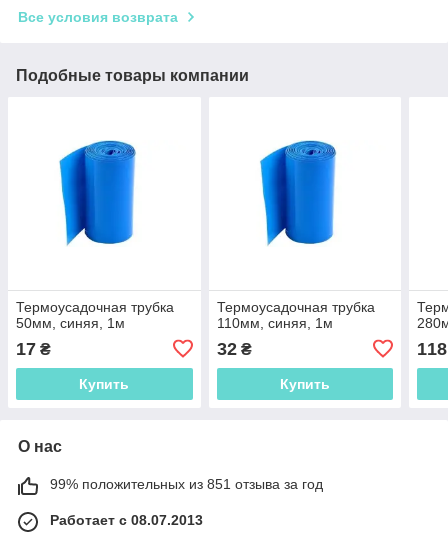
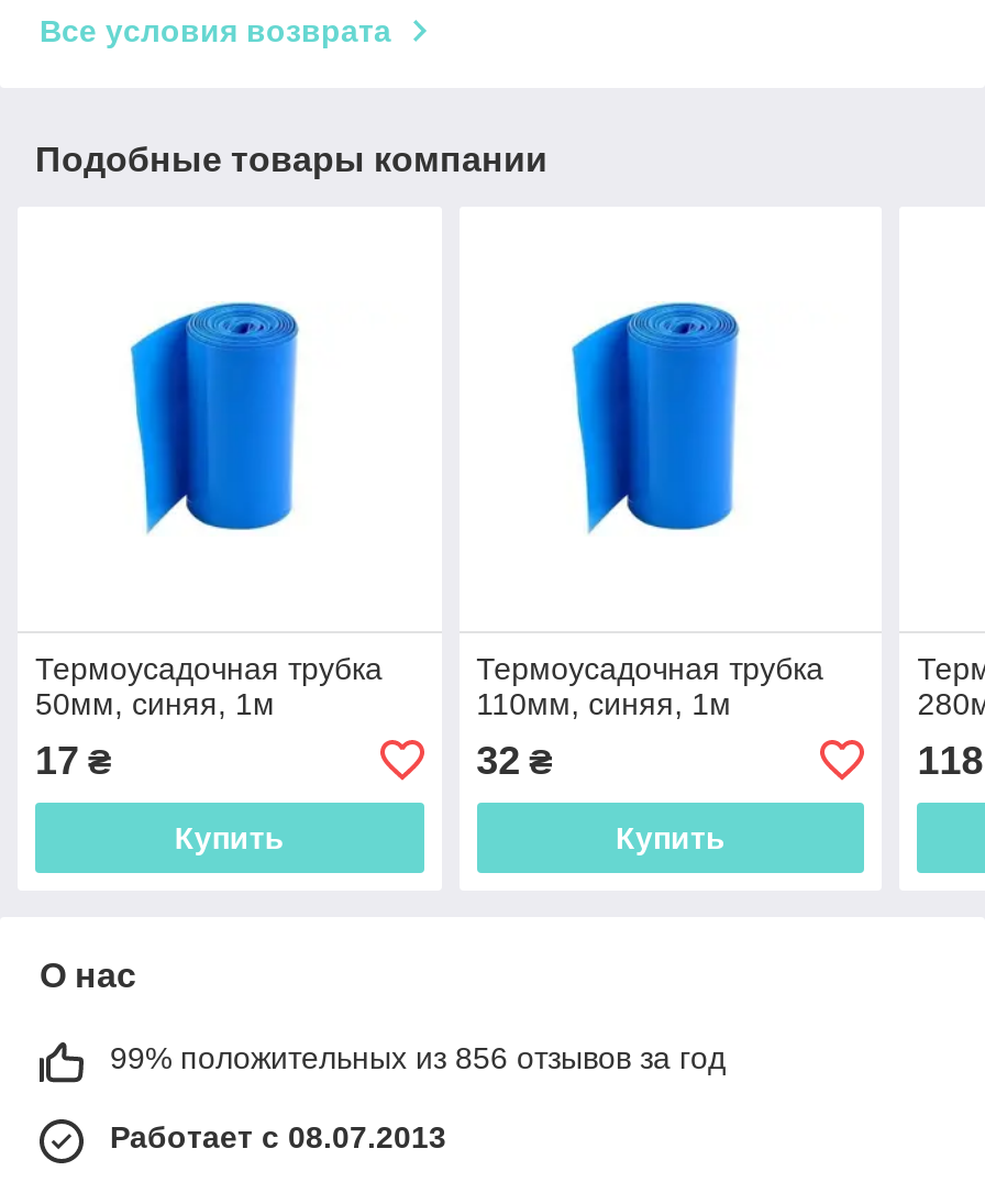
- 99% положительных из 851 отзыва за год
+ 99% положительных из 856 отзывов за год
